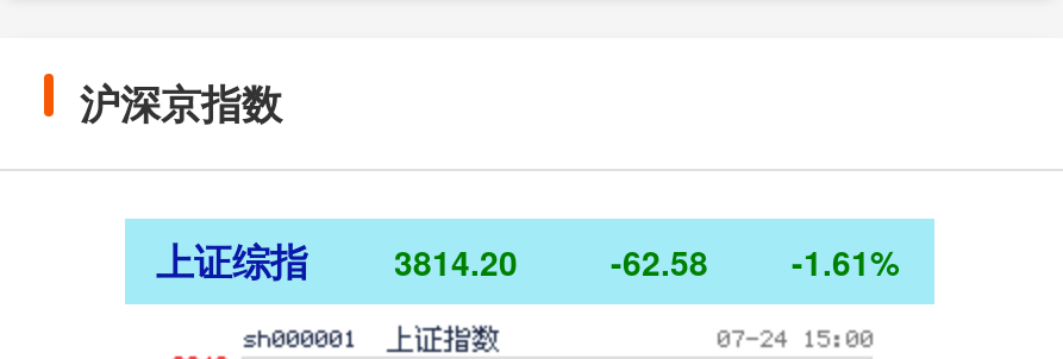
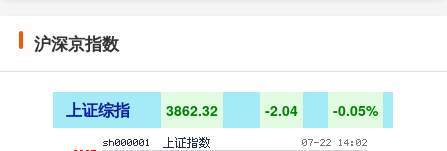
- 3814.20
+ 3862.32

- -62.58
+ -2.04

- -1.61%
+ -0.05%
